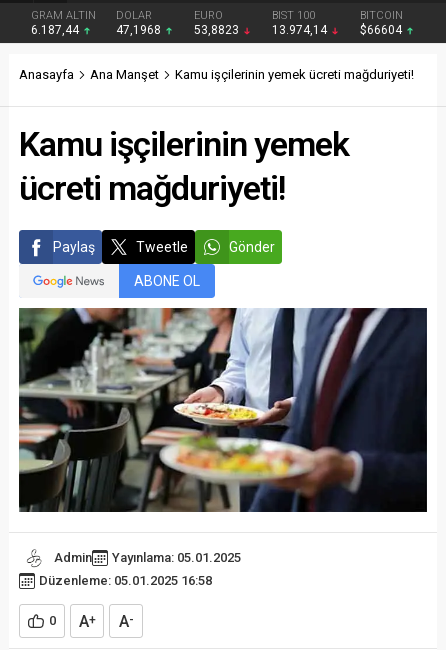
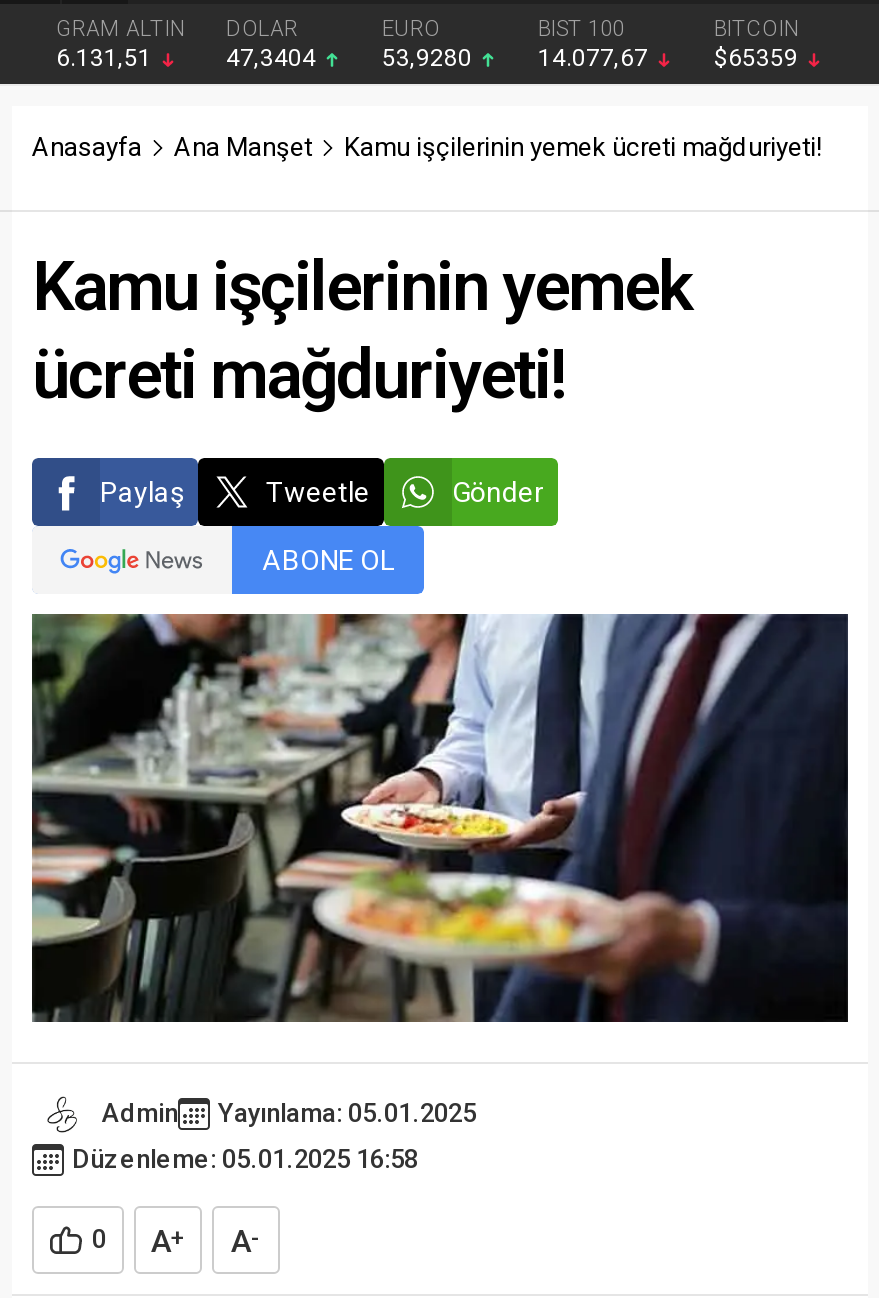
- 6.187,44
+ 6.131,51

- 47,1968
+ 47,3404

- 53,8823
+ 53,9280

- 13.974,14
+ 14.077,67

- $66604
+ $65359
